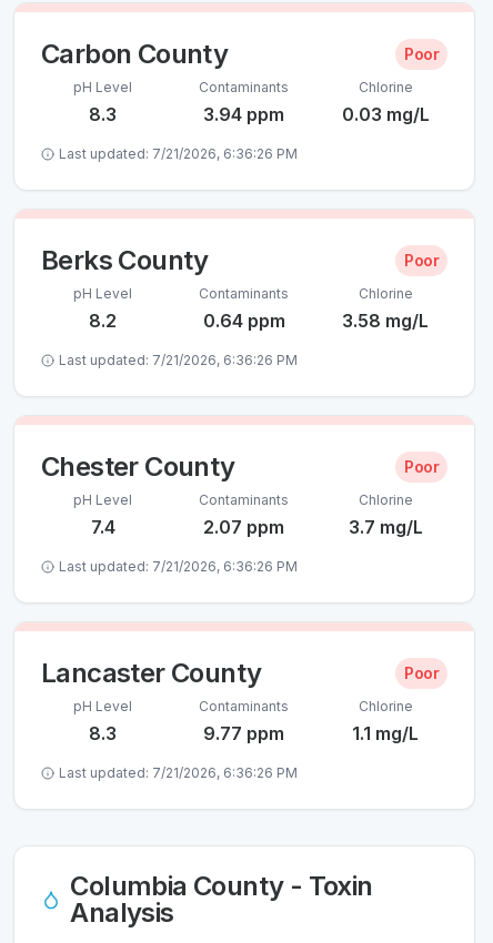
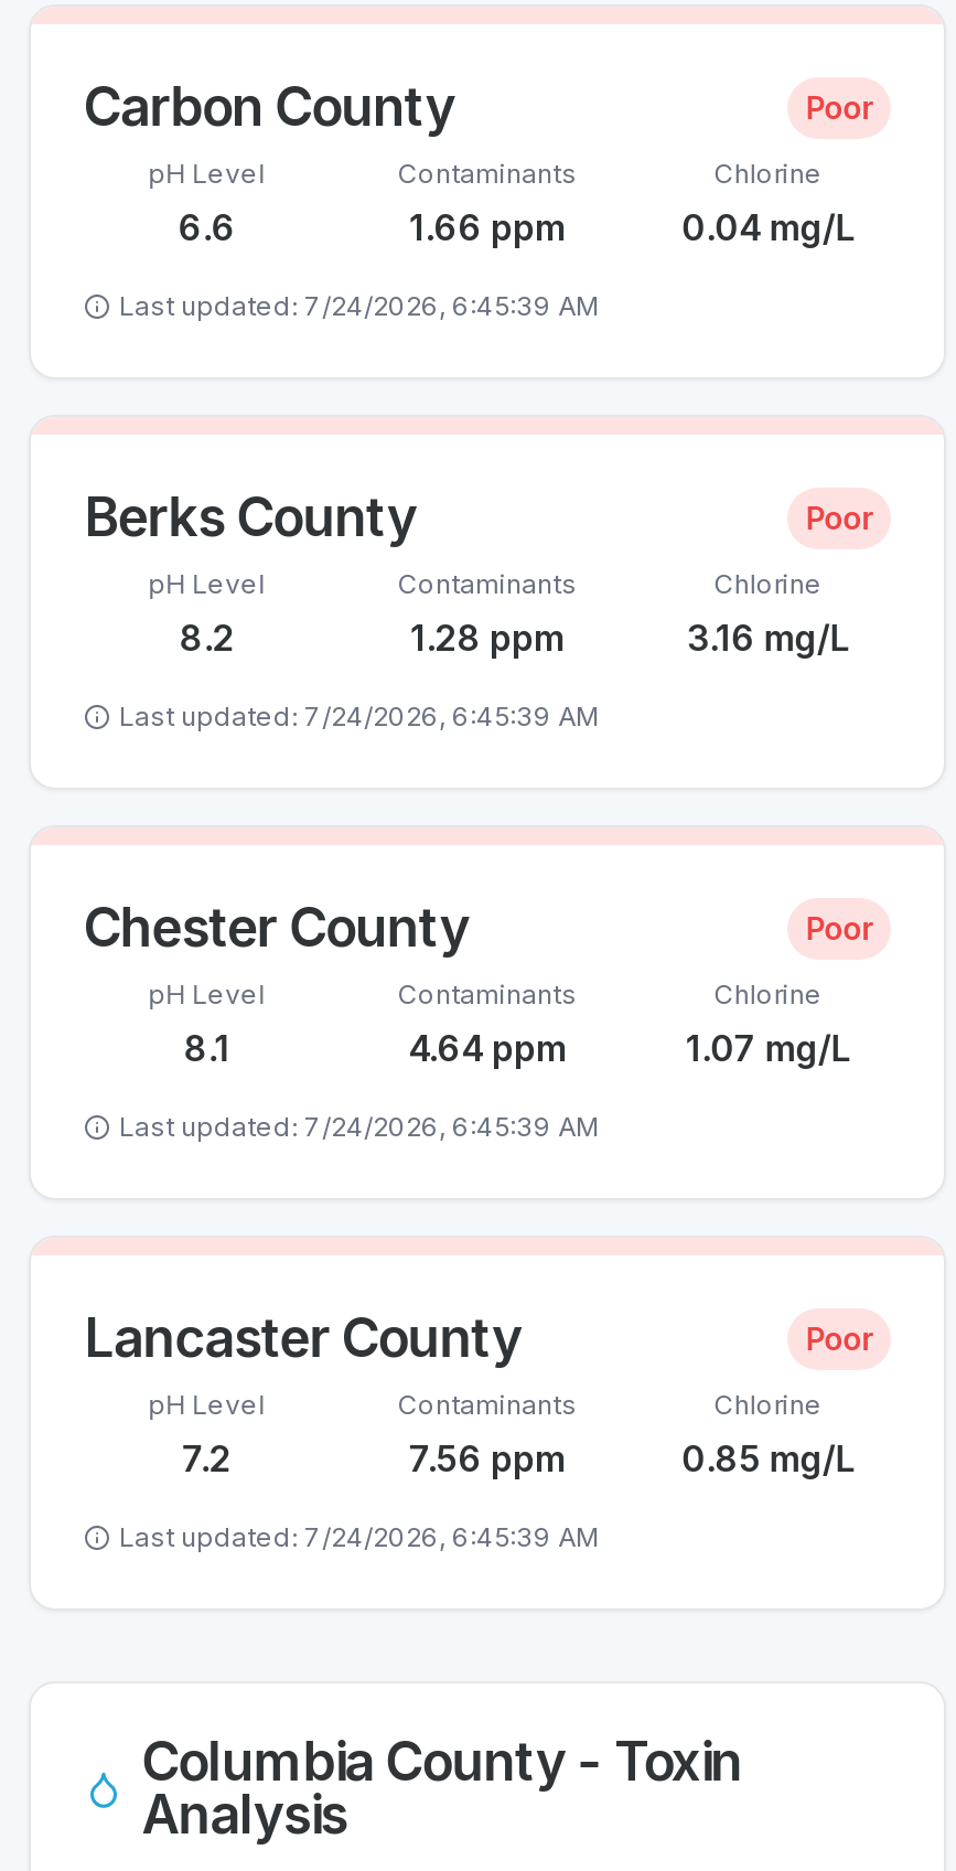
- 8.3
+ 6.6

- 3.94 ppm
+ 1.66 ppm

- 0.03 mg/L
+ 0.04 mg/L

- Last updated: 7/21/2026, 6:36:26 PM
+ Last updated: 7/24/2026, 6:45:39 AM

- 0.64 ppm
+ 1.28 ppm

- 3.58 mg/L
+ 3.16 mg/L

- Last updated: 7/21/2026, 6:36:26 PM
+ Last updated: 7/24/2026, 6:45:39 AM

- 7.4
+ 8.1

- 2.07 ppm
+ 4.64 ppm

- 3.7 mg/L
+ 1.07 mg/L

- Last updated: 7/21/2026, 6:36:26 PM
+ Last updated: 7/24/2026, 6:45:39 AM

- 8.3
+ 7.2

- 9.77 ppm
+ 7.56 ppm

- 1.1 mg/L
+ 0.85 mg/L

- Last updated: 7/21/2026, 6:36:26 PM
+ Last updated: 7/24/2026, 6:45:39 AM
